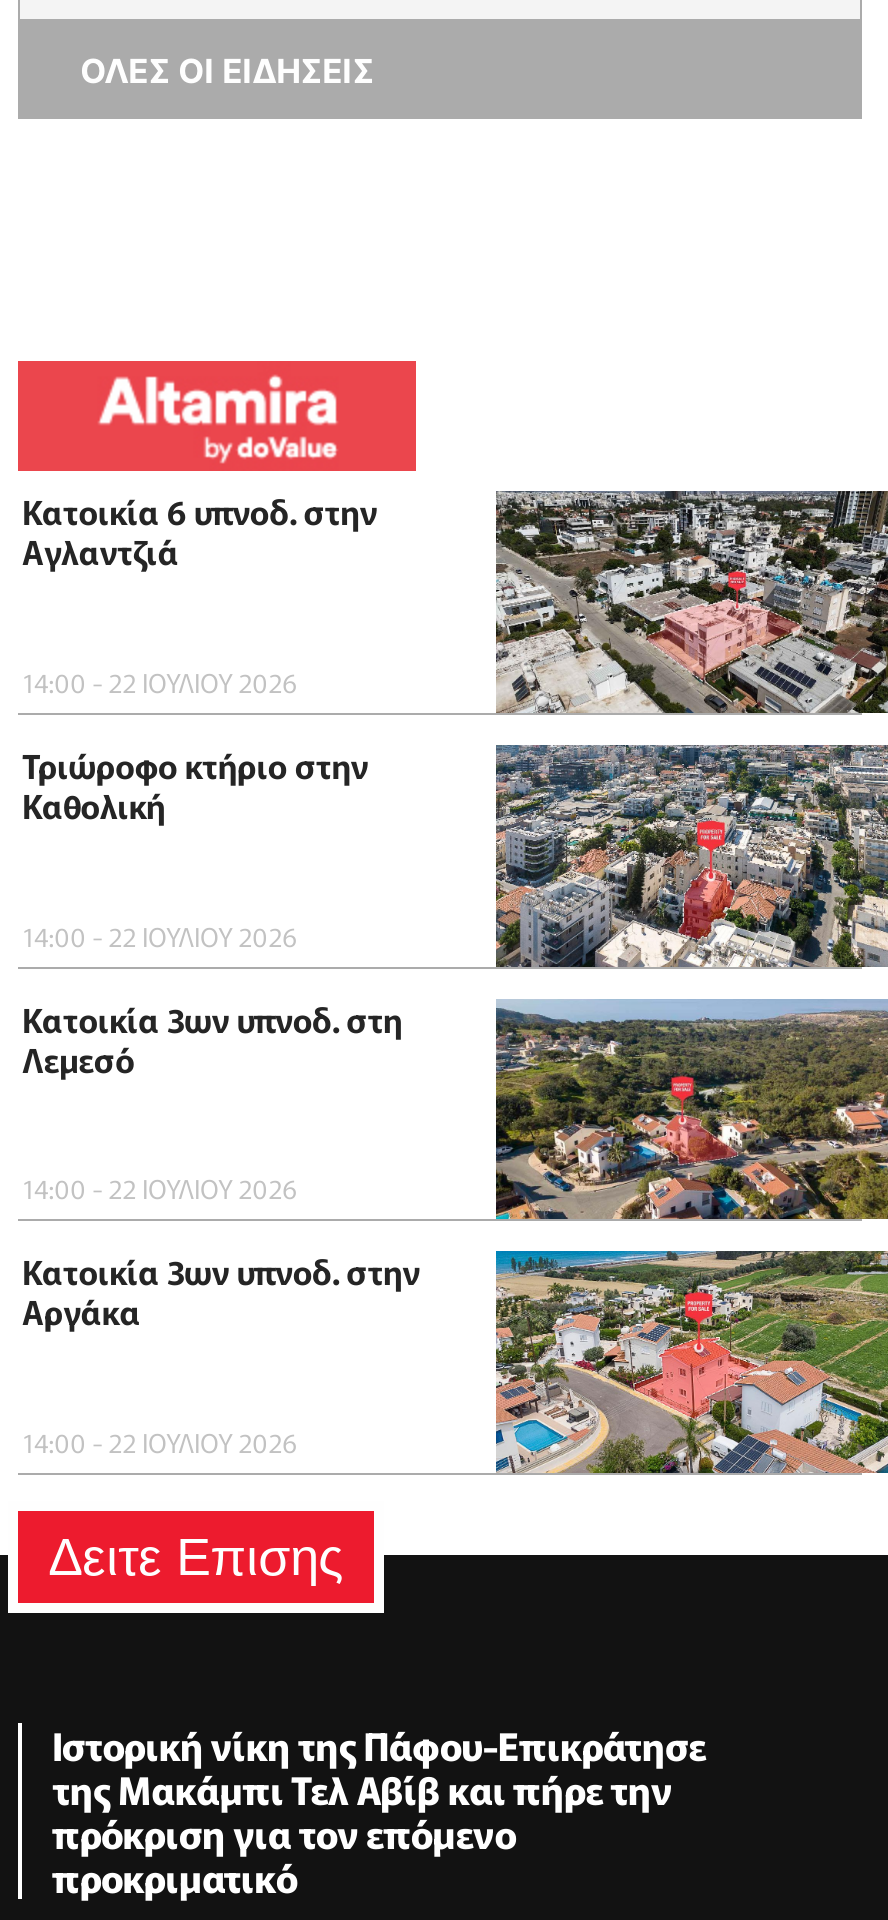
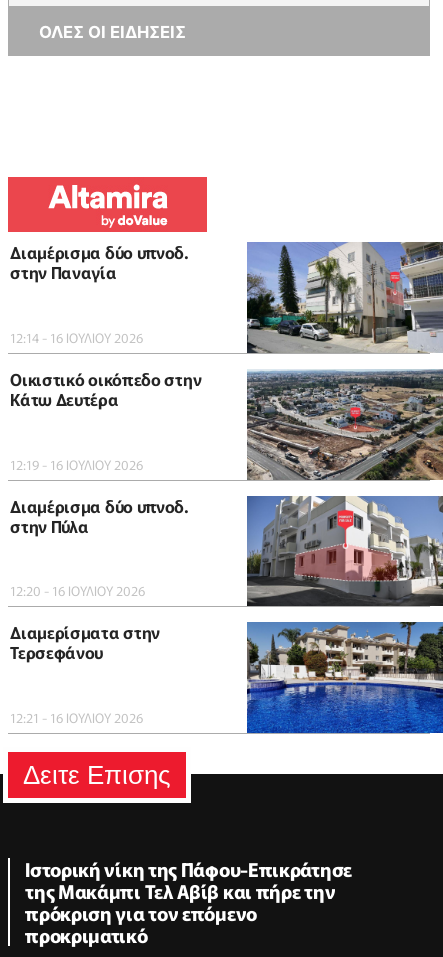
- Κατοικία 6 υπνοδ. στην
- Αγλαντζιά
+ Διαμέρισμα δύο υπνοδ.
+ στην Παναγία

- [image]
+ [image]

- 14:00 - 22 ΙΟΥΛΙΟΥ 2026
+ 12:14 - 16 ΙΟΥΛΙΟΥ 2026

- Τριώροφο κτήριο στην
- Καθολική
+ Οικιστικό οικόπεδο στην
+ Κάτω Δευτέρα

- [image]
+ [image]

- 14:00 - 22 ΙΟΥΛΙΟΥ 2026
+ 12:19 - 16 ΙΟΥΛΙΟΥ 2026

- Κατοικία 3ων υπνοδ. στη
- Λεμεσό
+ Διαμέρισμα δύο υπνοδ.
+ στην Πύλα

- [image]
+ [image]

- 14:00 - 22 ΙΟΥΛΙΟΥ 2026
+ 12:20 - 16 ΙΟΥΛΙΟΥ 2026

- Κατοικία 3ων υπνοδ. στην
- Αργάκα
+ Διαμερίσματα στην
+ Τερσεφάνου

- [image]
+ [image]

- 14:00 - 22 ΙΟΥΛΙΟΥ 2026
+ 12:21 - 16 ΙΟΥΛΙΟΥ 2026
